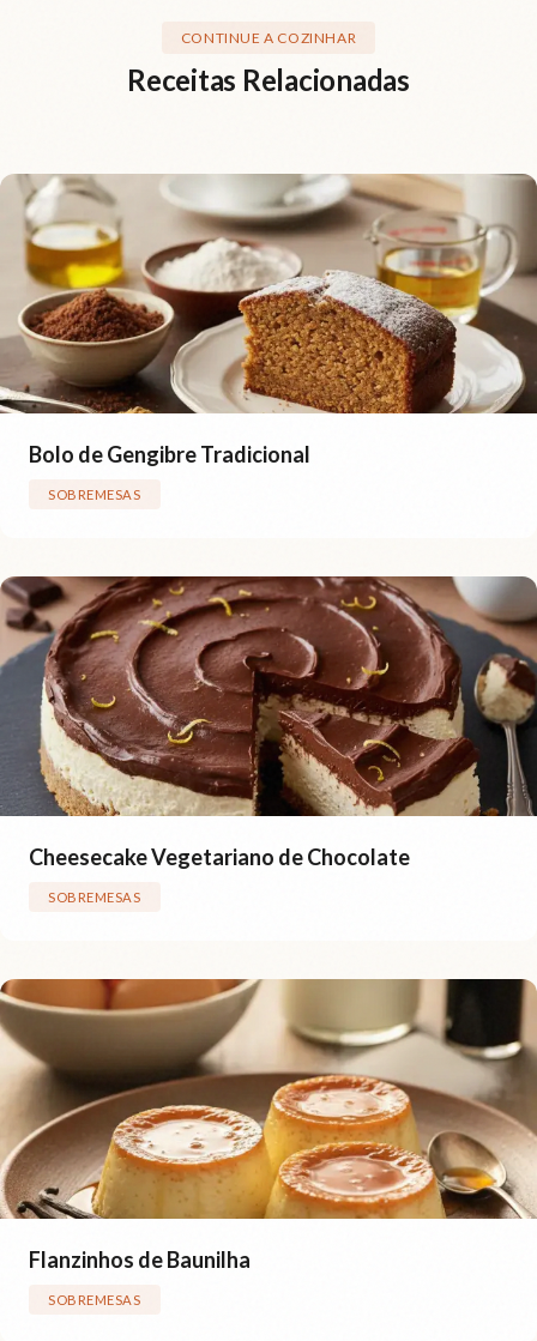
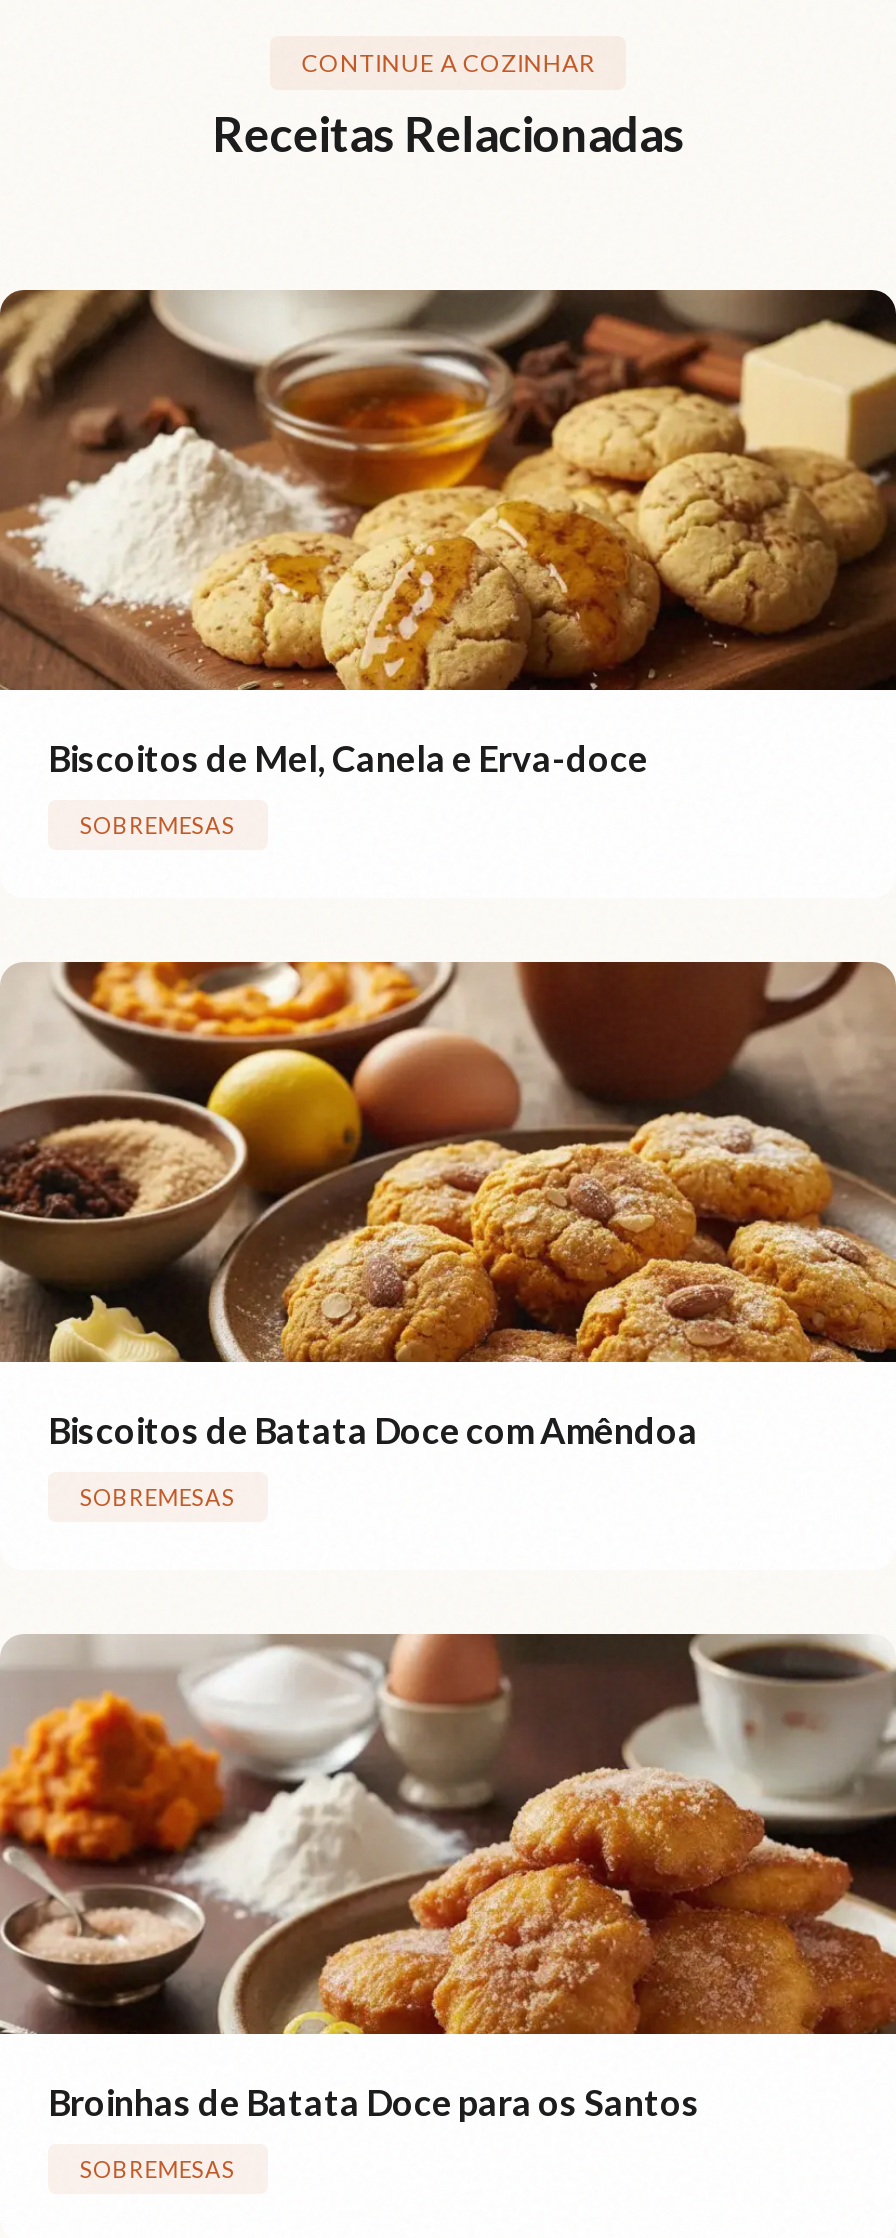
- [image]
- Bolo de Gengibre Tradicional
+ [image]
+ Biscoitos de Mel, Canela e Erva-doce

- [image]
- Cheesecake Vegetariano de Chocolate
+ [image]
+ Biscoitos de Batata Doce com Amêndoa

- [image]
- Flanzinhos de Baunilha
+ [image]
+ Broinhas de Batata Doce para os Santos
